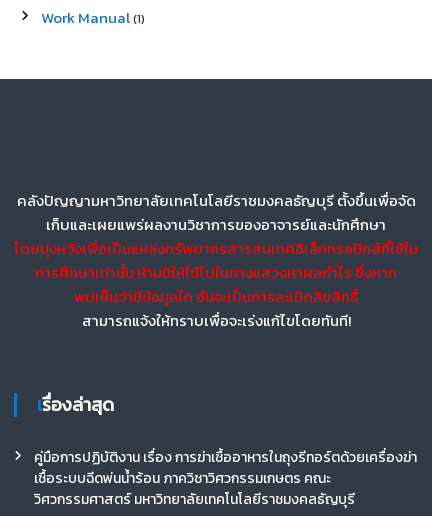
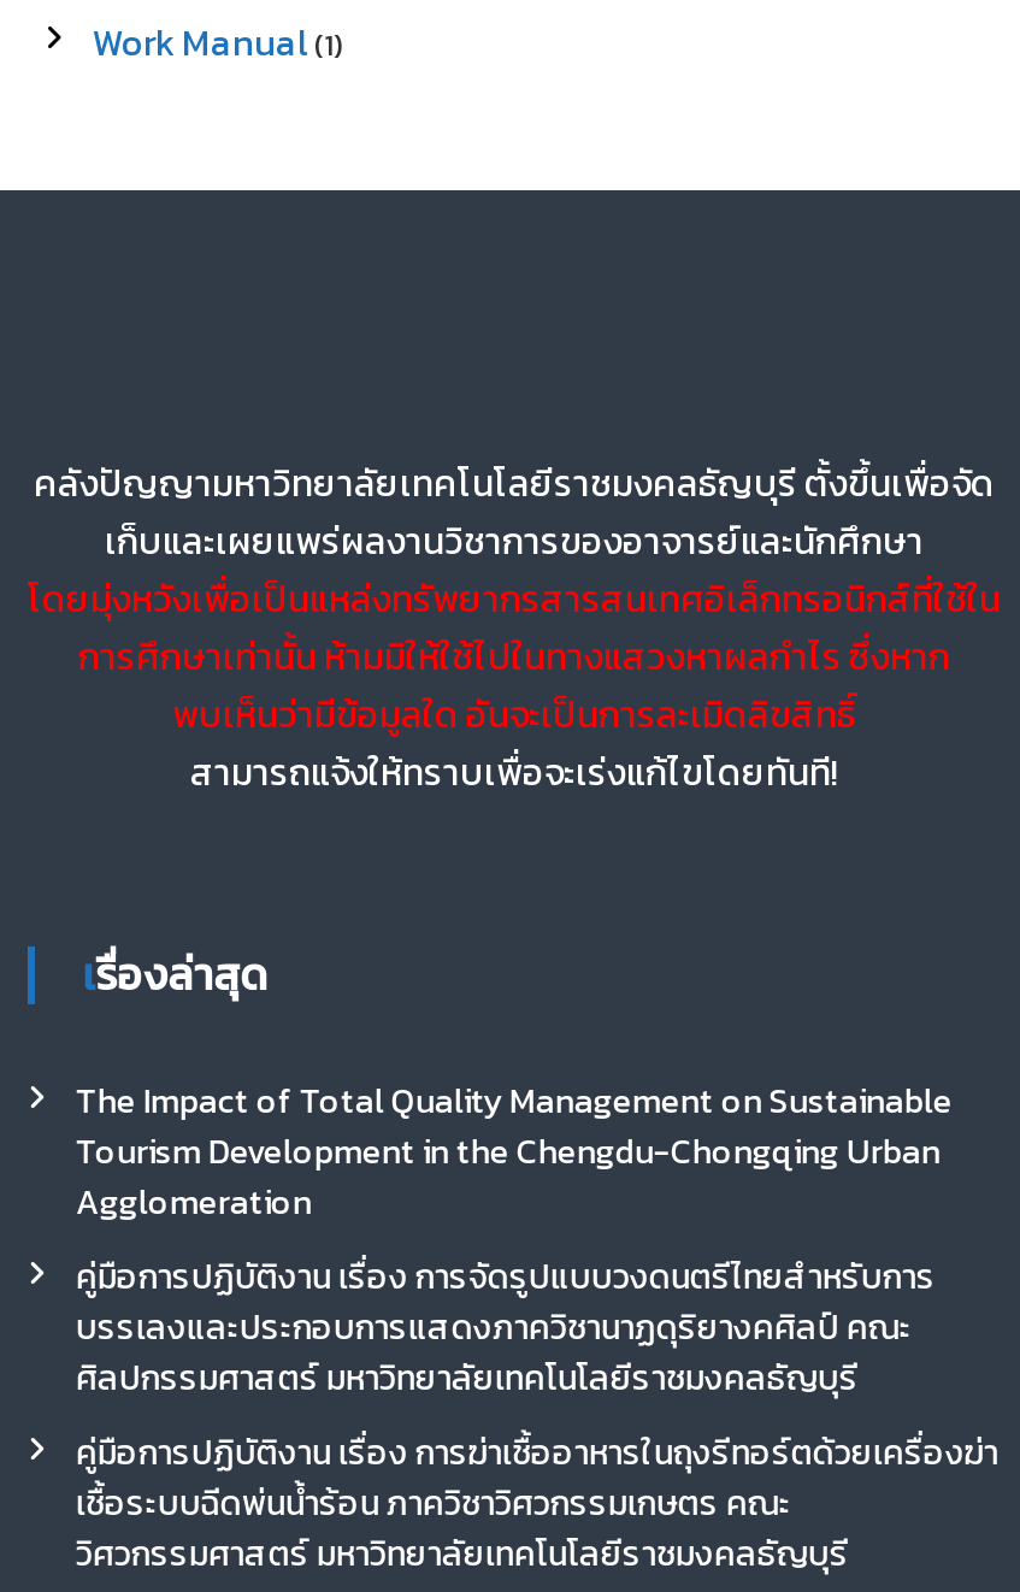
+ The Impact of Total Quality Management on Sustainable
+ Tourism Development in the Chengdu-Chongqing Urban
+ Agglomeration
+ คู่มือการปฏิบัติงาน เรื่อง การจัดรูปแบบวงดนตรีไทยสำหรับการ
+ บรรเลงและประกอบการแสดงภาควิชานาฏดุริยางคศิลป์ คณะ
+ ศิลปกรรมศาสตร์ มหาวิทยาลัยเทคโนโลยีราชมงคลธัญบุรี
